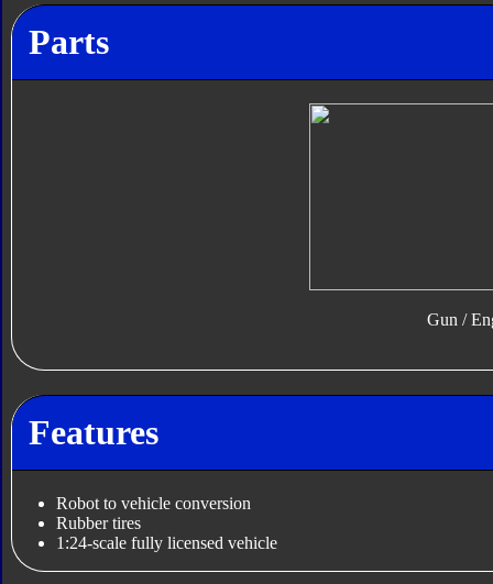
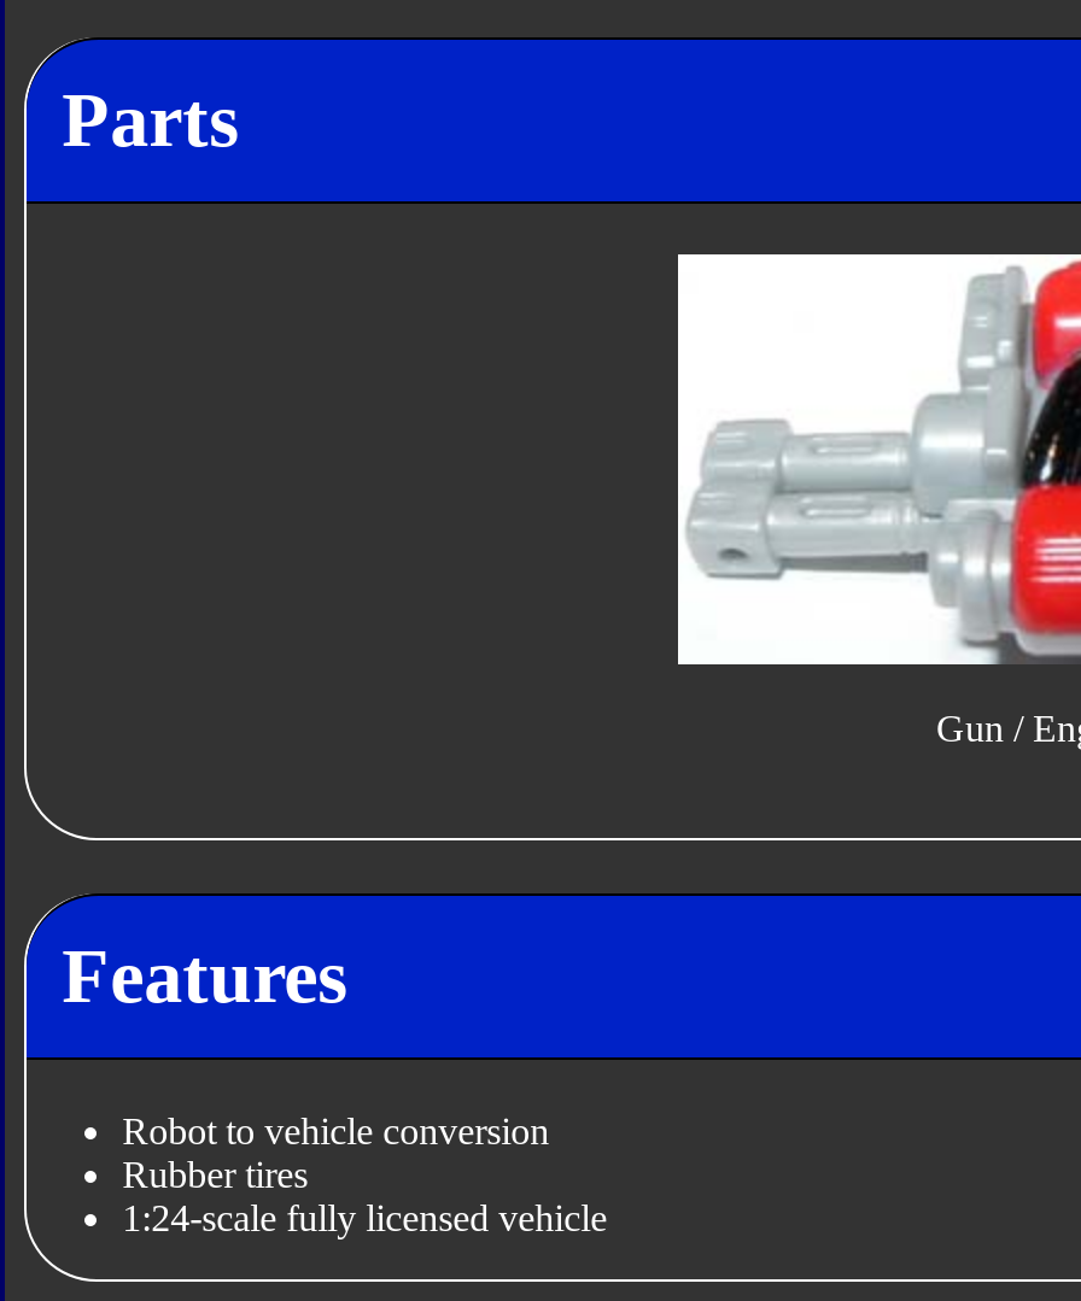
+ [image]
